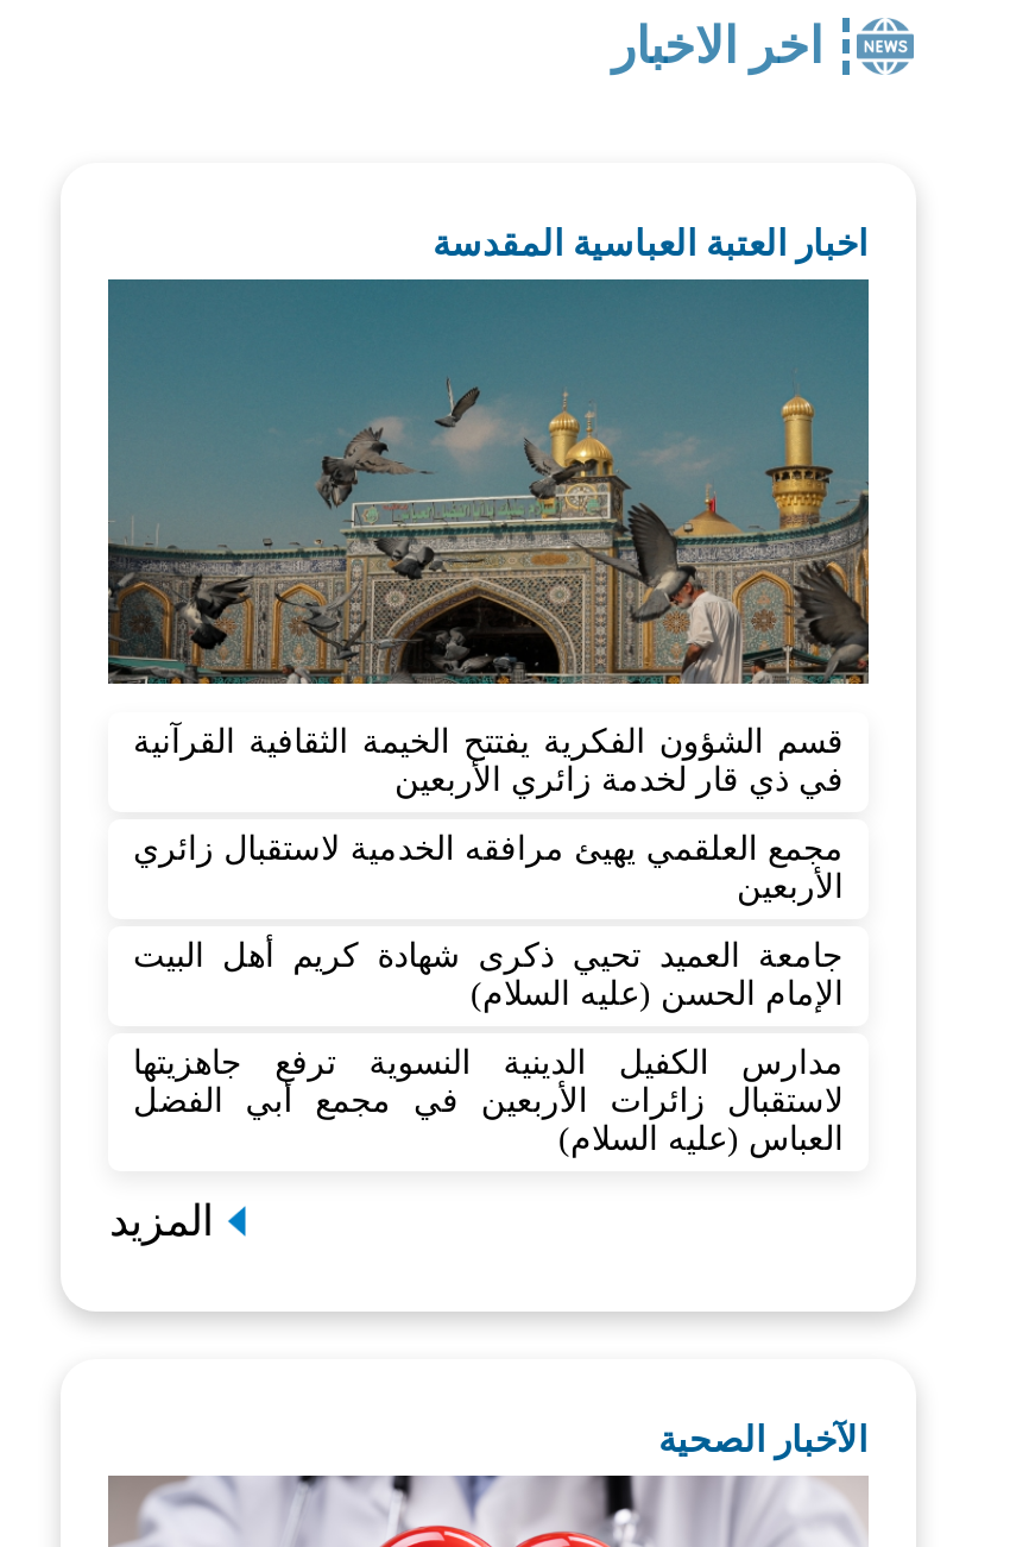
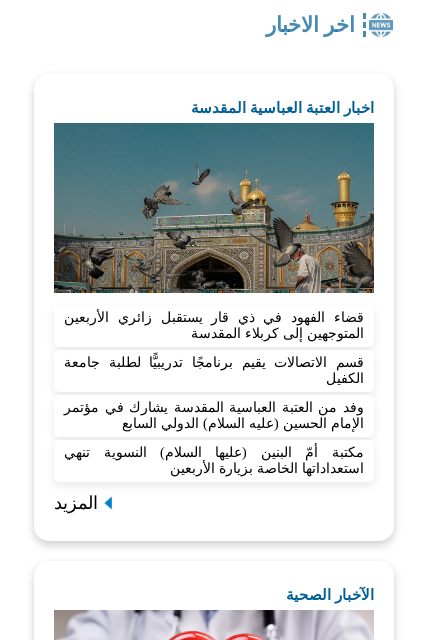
- قسم الشؤون الفكرية يفتتح الخيمة الثقافية القرآنية
- في ذي قار لخدمة زائري الأربعين
+ قضاء الفهود في ذي قار يستقبل زائري الأربعين
+ المتوجهين إلى كربلاء المقدسة

- مجمع العلقمي يهيئ مرافقه الخدمية لاستقبال زائري
- الأربعين
+ قسم الاتصالات يقيم برنامجًا تدريبيًّا لطلبة جامعة
+ الكفيل

- جامعة العميد تحيي ذكرى شهادة كريم أهل البيت
- الإمام الحسن (عليه السلام)
+ وفد من العتبة العباسية المقدسة يشارك في مؤتمر
+ الإمام الحسين (عليه السلام) الدولي السابع

- مدارس الكفيل الدينية النسوية ترفع جاهزيتها
- لاستقبال زائرات الأربعين في مجمع أبي الفضل
- العباس (عليه السلام)
+ مكتبة أمّ البنين (عليها السلام) النسوية تنهي
+ استعداداتها الخاصة بزيارة الأربعين
